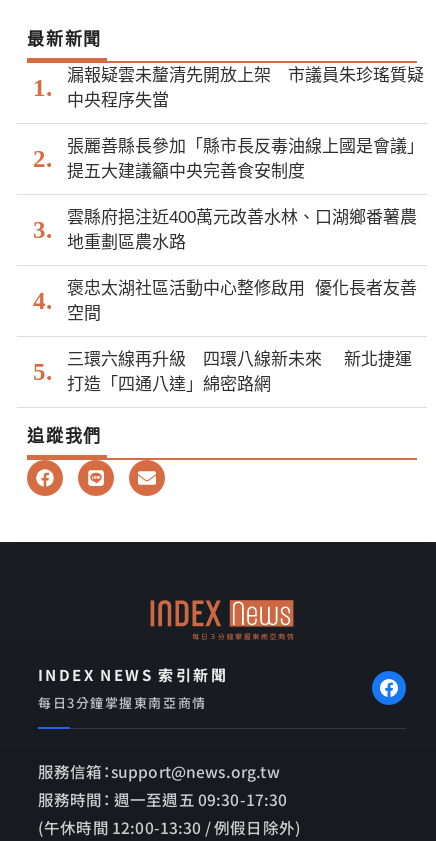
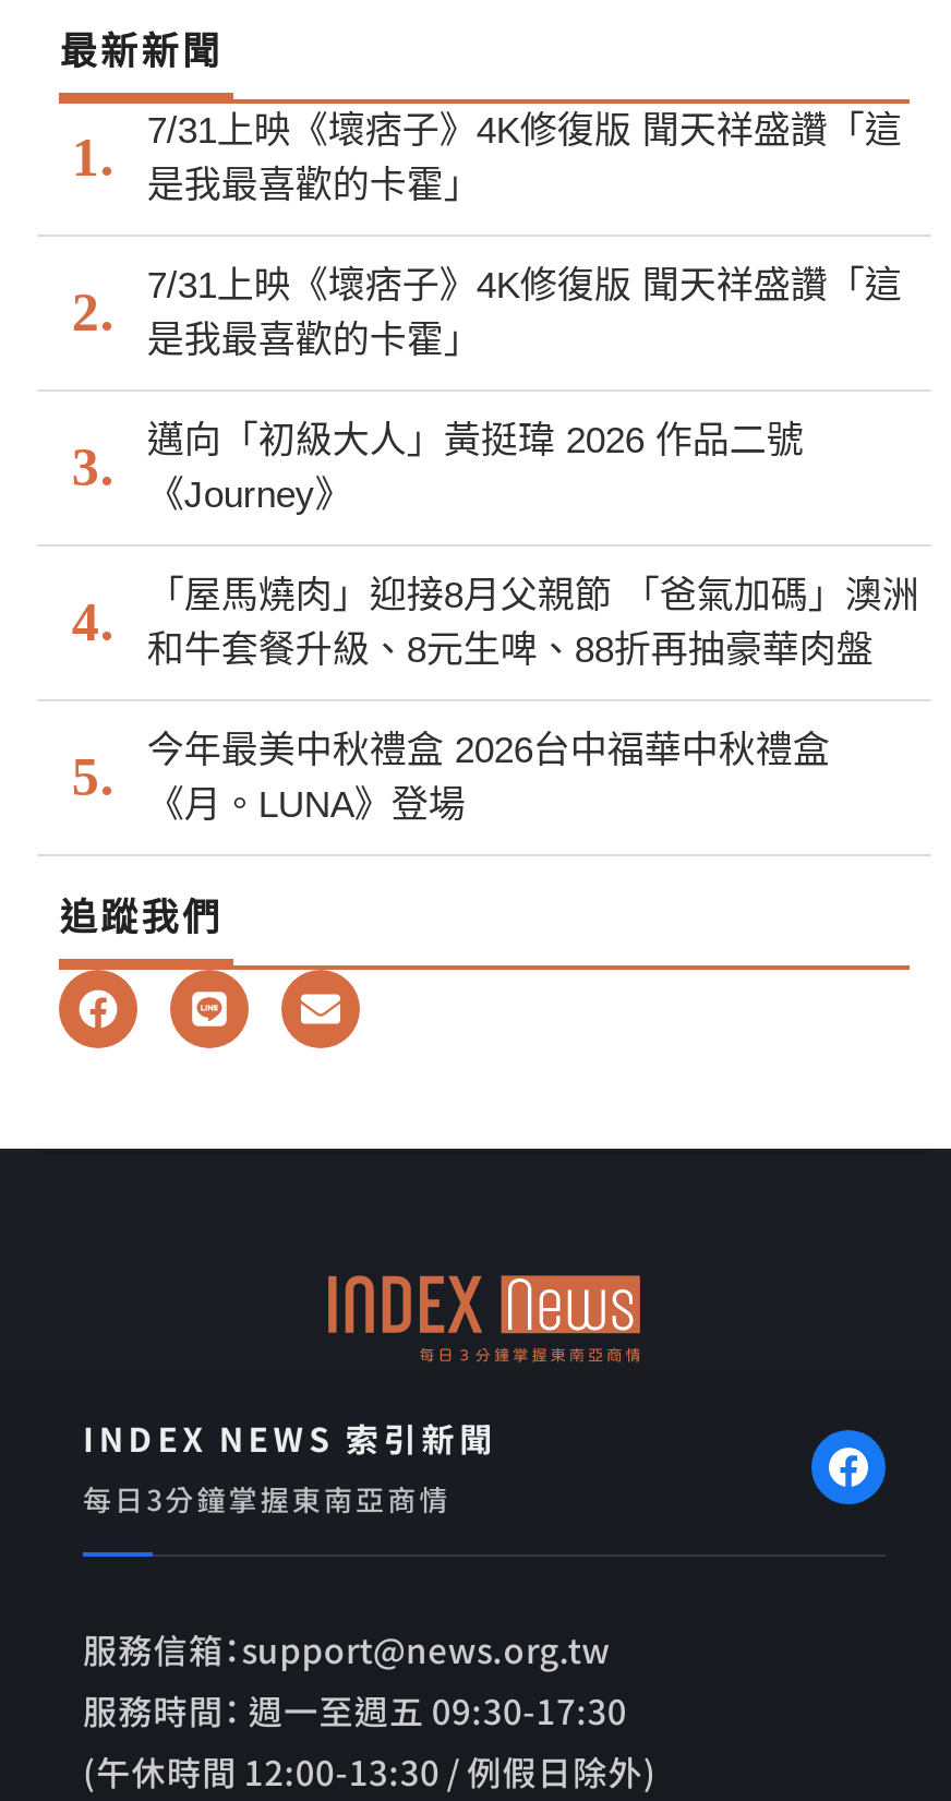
- 漏報疑雲未釐清先開放上架 市議員朱珍瑤質疑
- 中央程序失當
+ 7/31上映《壞痞子》4K修復版 聞天祥盛讚「這
+ 是我最喜歡的卡霍」

- 張麗善縣長參加「縣市長反毒油線上國是會議」
- 提五大建議籲中央完善食安制度
+ 7/31上映《壞痞子》4K修復版 聞天祥盛讚「這
+ 是我最喜歡的卡霍」

- 雲縣府挹注近400萬元改善水林、口湖鄉番薯農
- 地重劃區農水路
+ 邁向「初級大人」黃挺瑋 2026 作品二號
+ 《Journey》

- 褒忠太湖社區活動中心整修啟用 優化長者友善
- 空間
+ 「屋馬燒肉」迎接8月父親節 「爸氣加碼」澳洲
+ 和牛套餐升級、8元生啤、88折再抽豪華肉盤

- 三環六線再升級 四環八線新未來 新北捷運
- 打造「四通八達」綿密路網
+ 今年最美中秋禮盒 2026台中福華中秋禮盒
+ 《月。LUNA》登場
